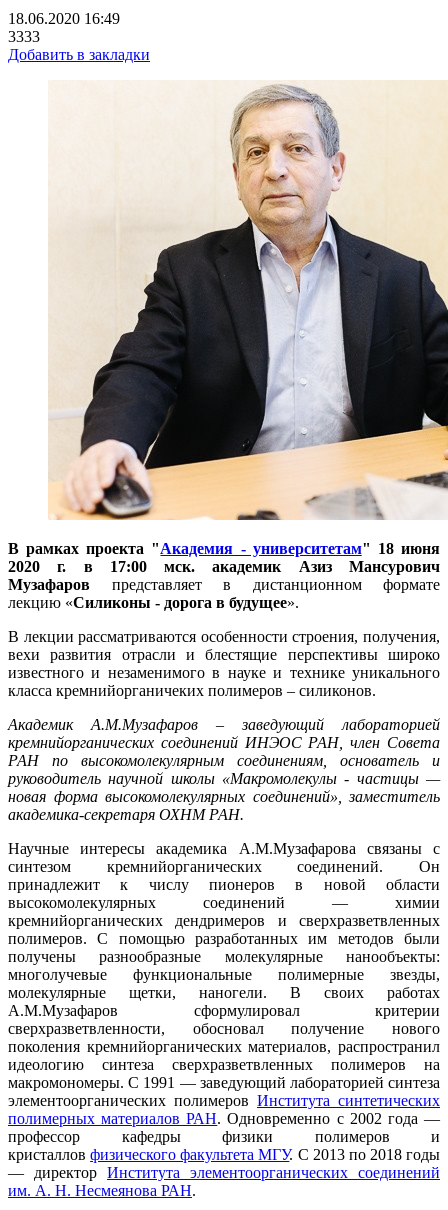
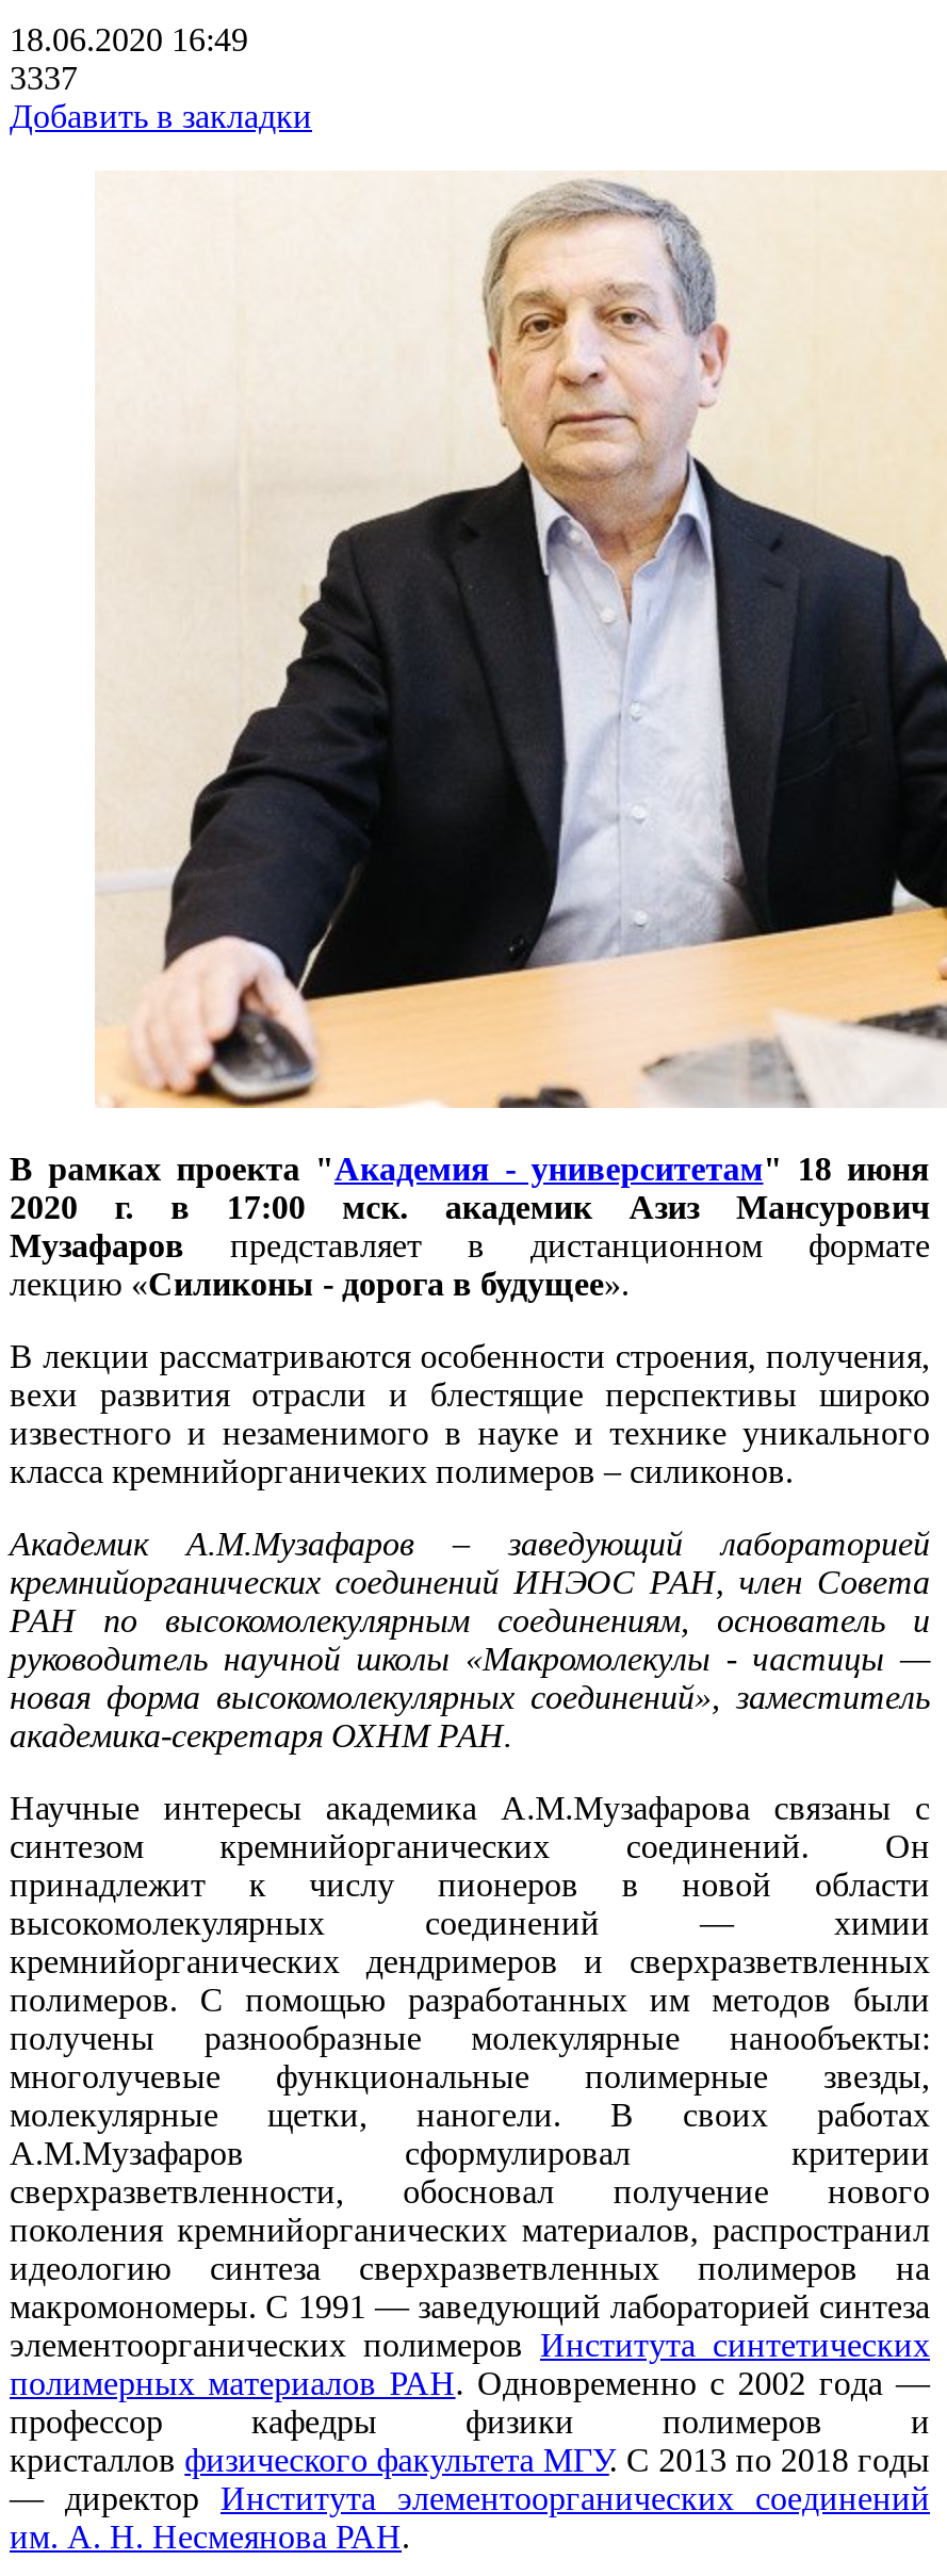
- 3333
+ 3337
